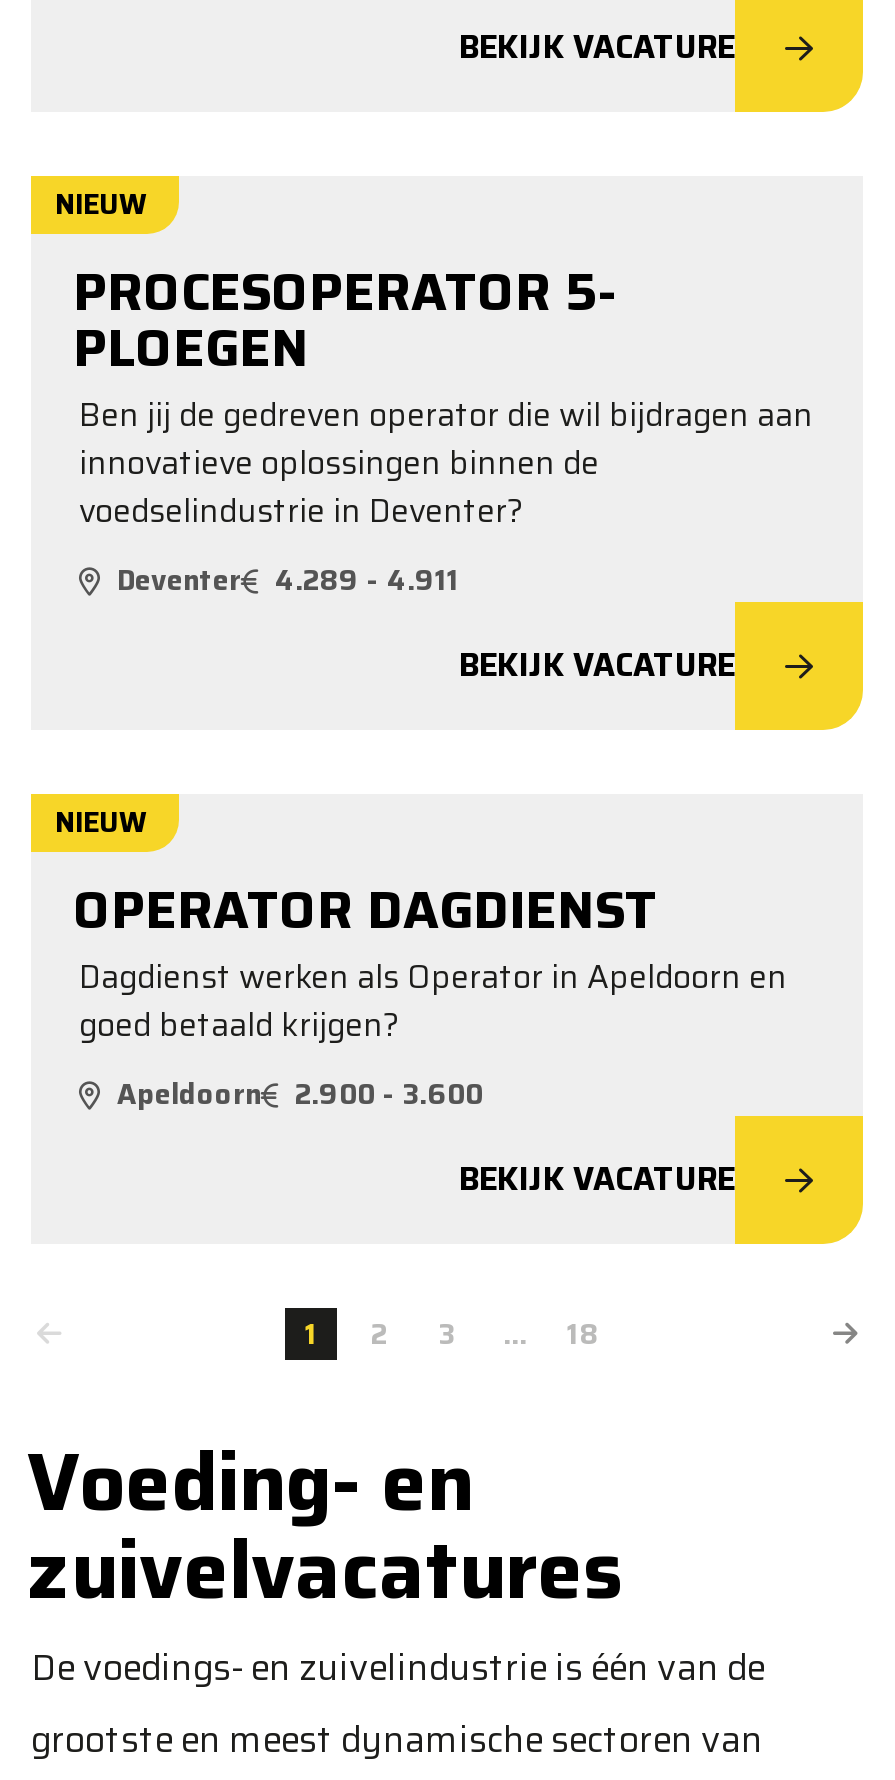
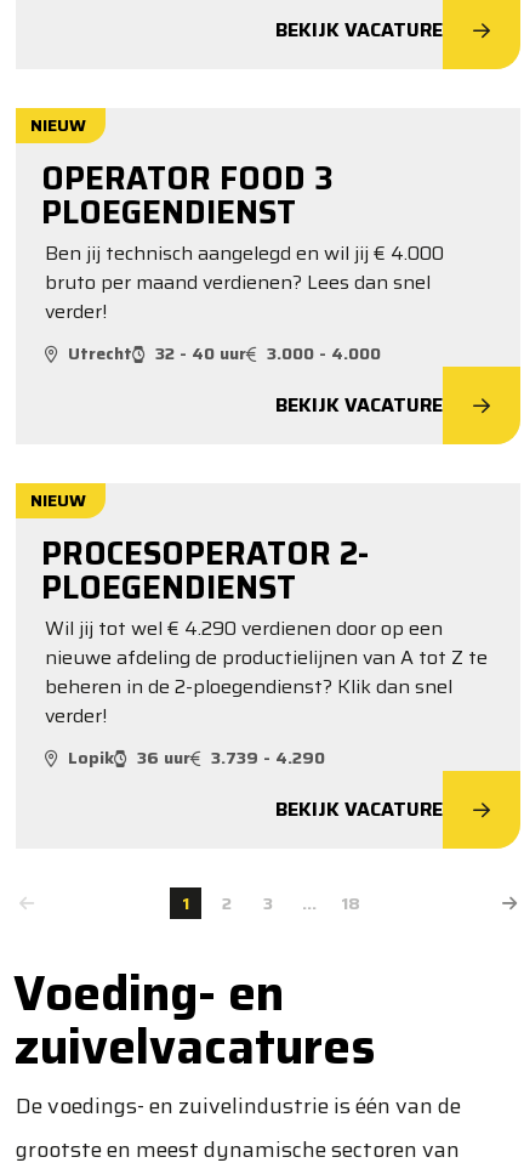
- PROCESOPERATOR 5-
- PLOEGEN
- Ben jij de gedreven operator die wil bijdragen aan
- innovatieve oplossingen binnen de
- voedselindustrie in Deventer?
- Deventer
- 4.289 - 4.911
+ OPERATOR FOOD 3
+ PLOEGENDIENST
+ Ben jij technisch aangelegd en wil jij € 4.000
+ bruto per maand verdienen? Lees dan snel
+ verder!
+ Utrecht
+ 32 - 40 uur
+ 3.000 - 4.000

- OPERATOR DAGDIENST
- Dagdienst werken als Operator in Apeldoorn en
- goed betaald krijgen?
- Apeldoorn
- 2.900 - 3.600
+ PROCESOPERATOR 2-
+ PLOEGENDIENST
+ Wil jij tot wel € 4.290 verdienen door op een
+ nieuwe afdeling de productielijnen van A tot Z te
+ beheren in de 2-ploegendienst? Klik dan snel
+ verder!
+ Lopik
+ 36 uur
+ 3.739 - 4.290
